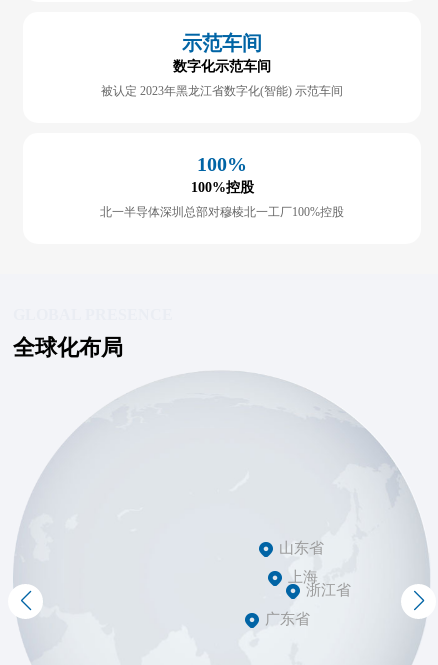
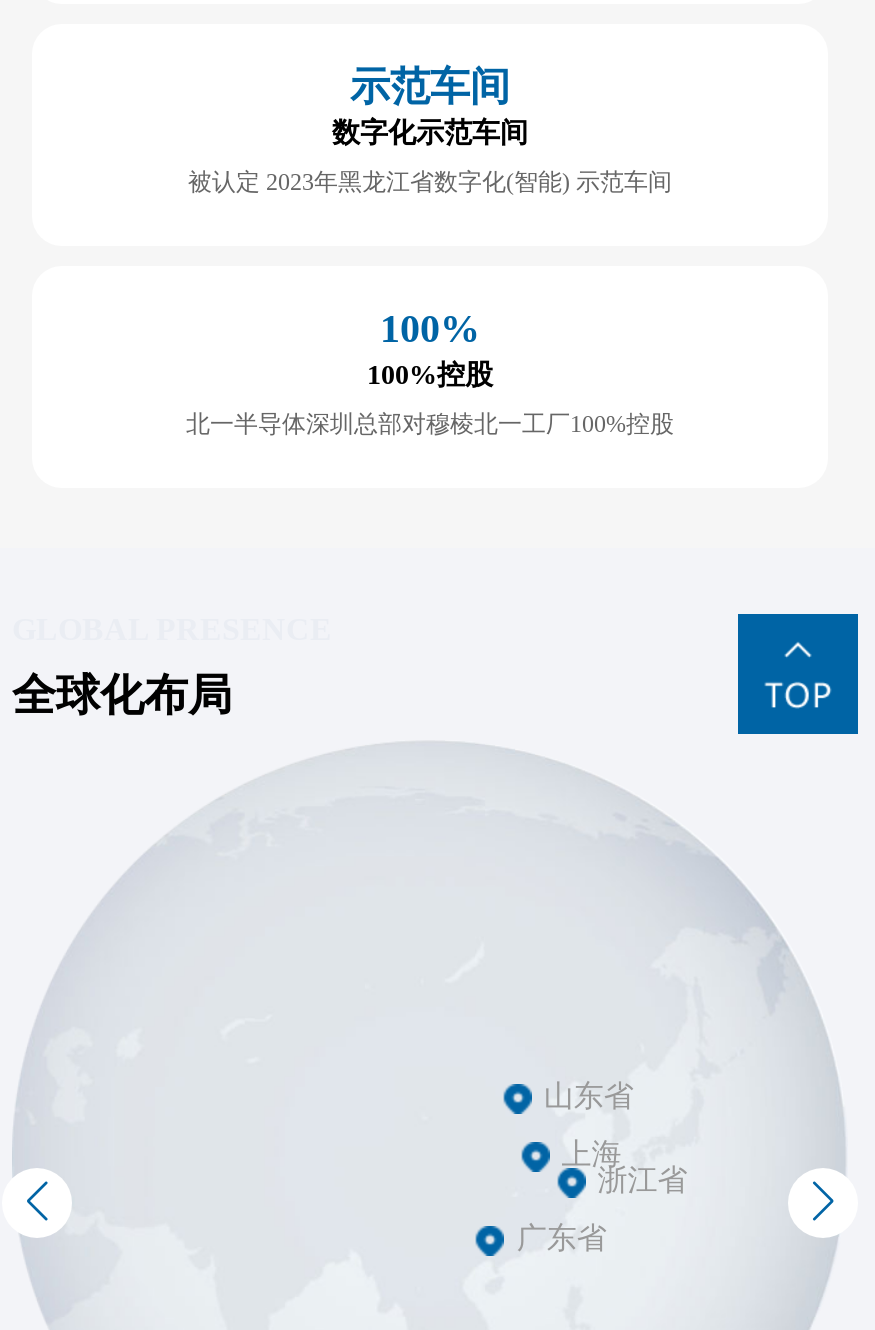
+ [image]
